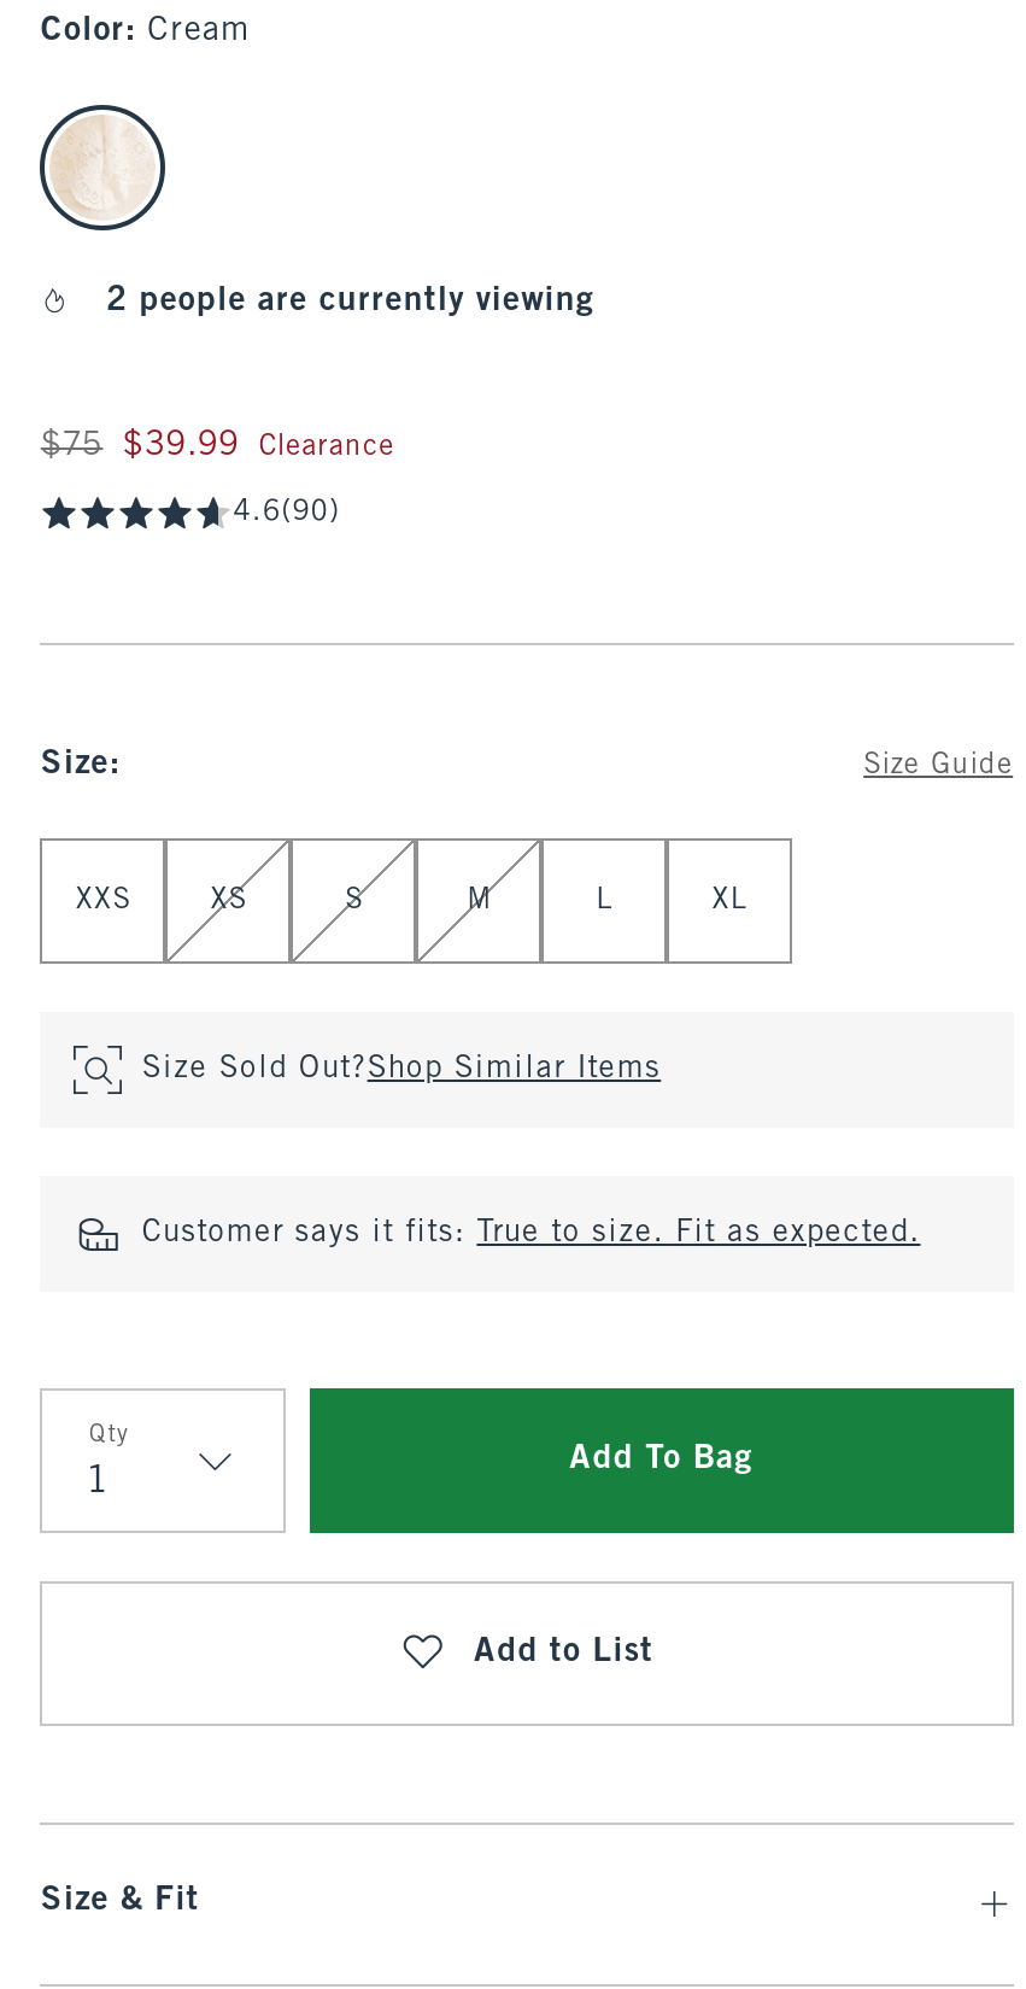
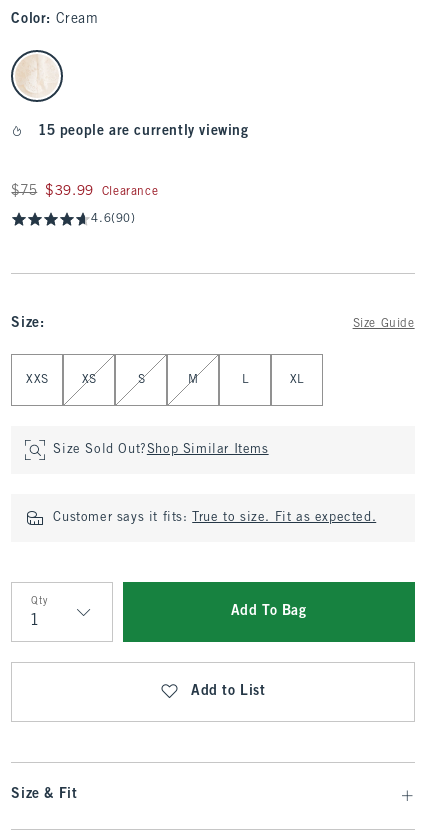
- 2 people are currently viewing
+ 15 people are currently viewing
